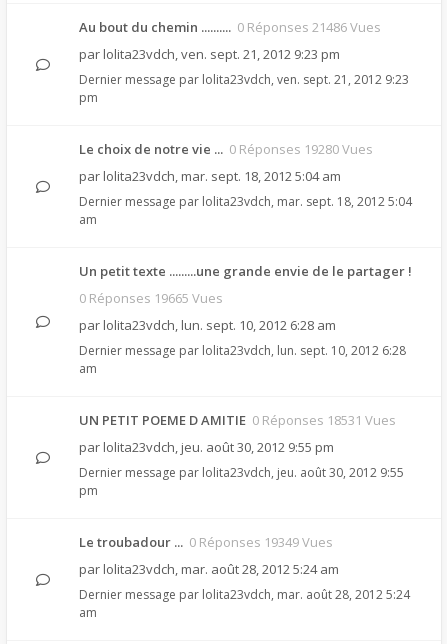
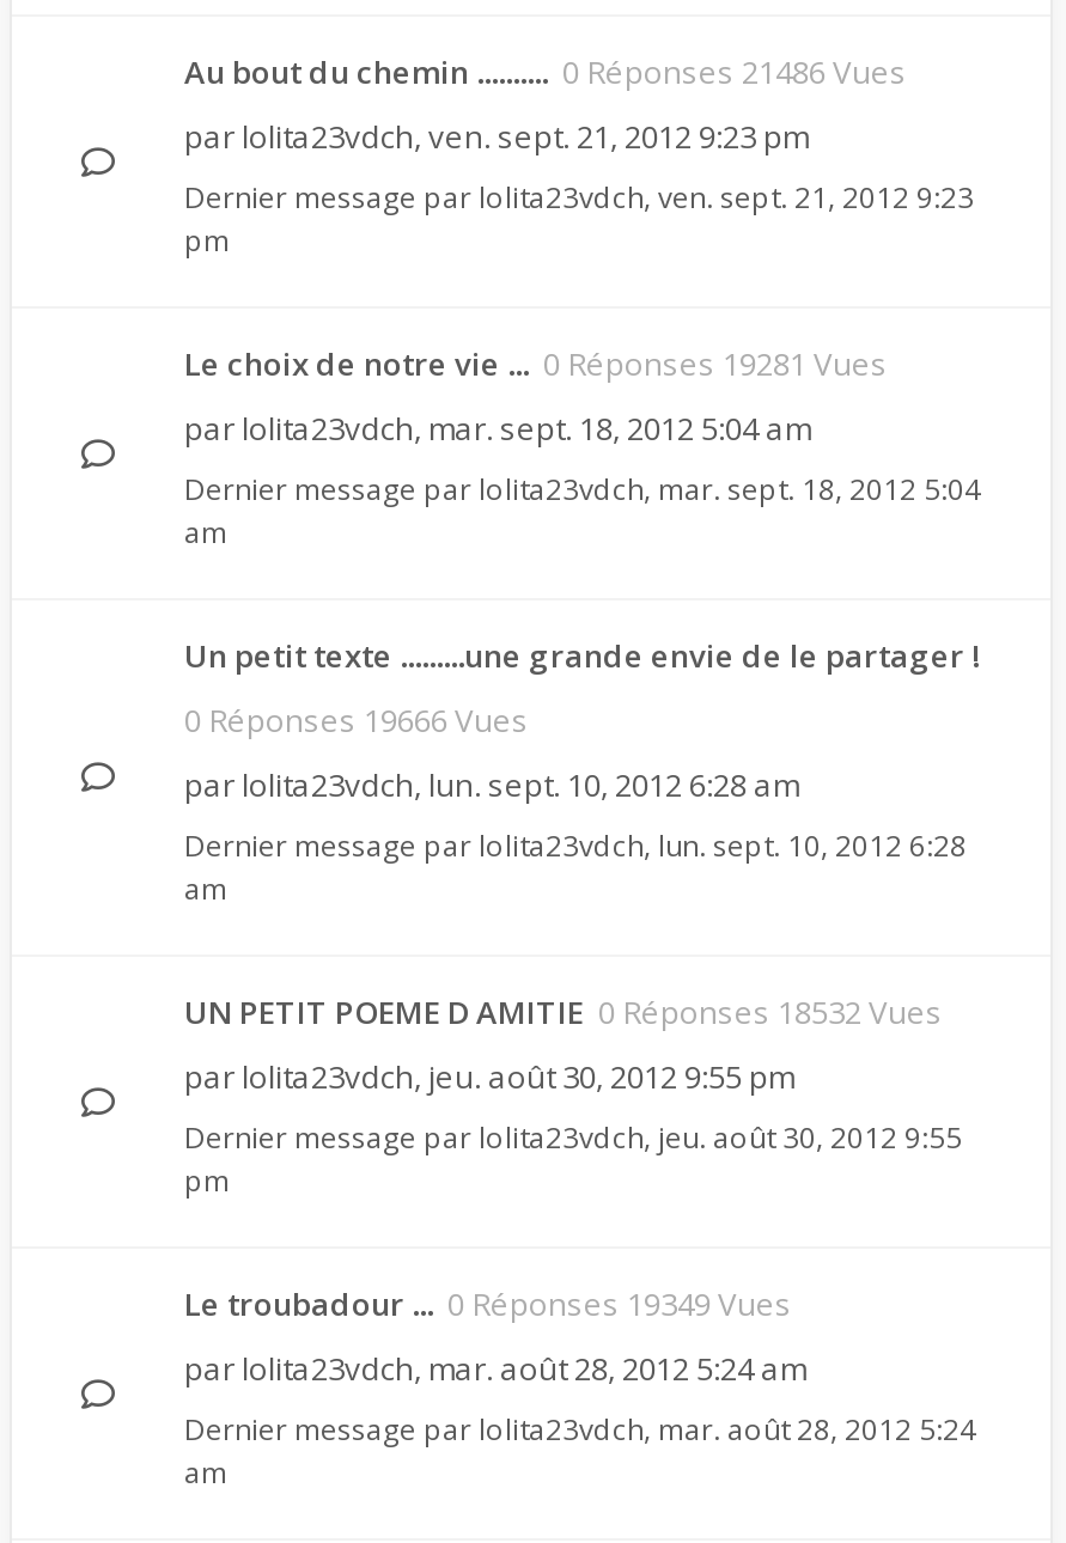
- Le choix de notre vie ... 0 Réponses 19280 Vues
+ Le choix de notre vie ... 0 Réponses 19281 Vues

- 0 Réponses 19665 Vues
+ 0 Réponses 19666 Vues

- UN PETIT POEME D AMITIE 0 Réponses 18531 Vues
+ UN PETIT POEME D AMITIE 0 Réponses 18532 Vues
